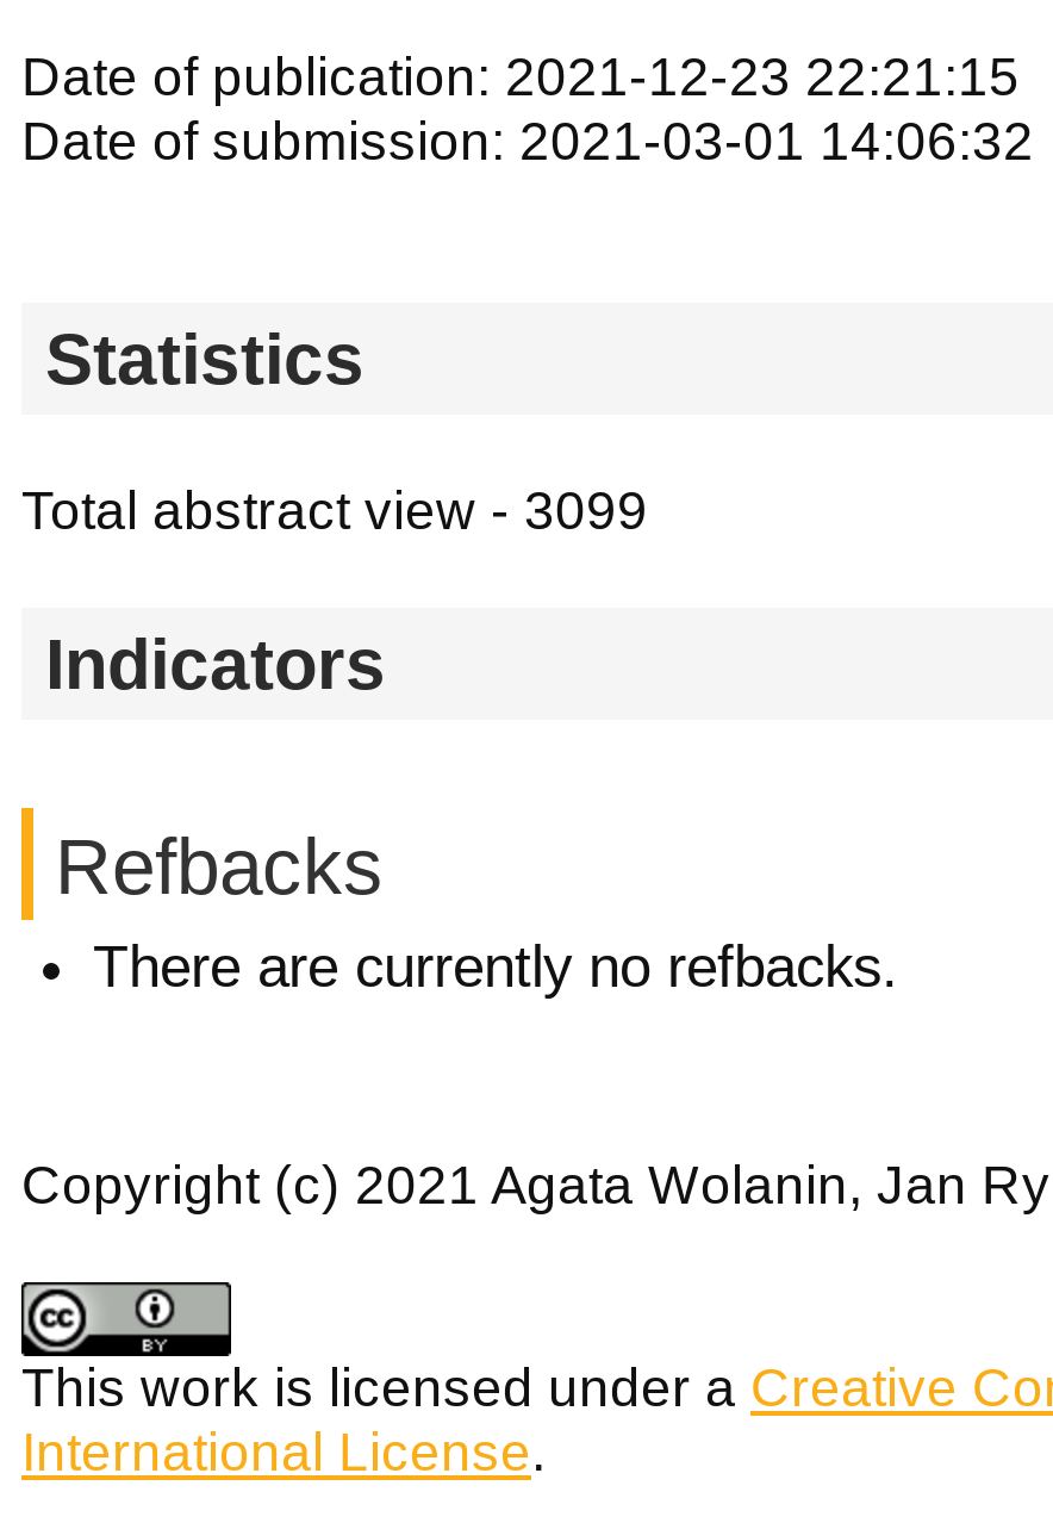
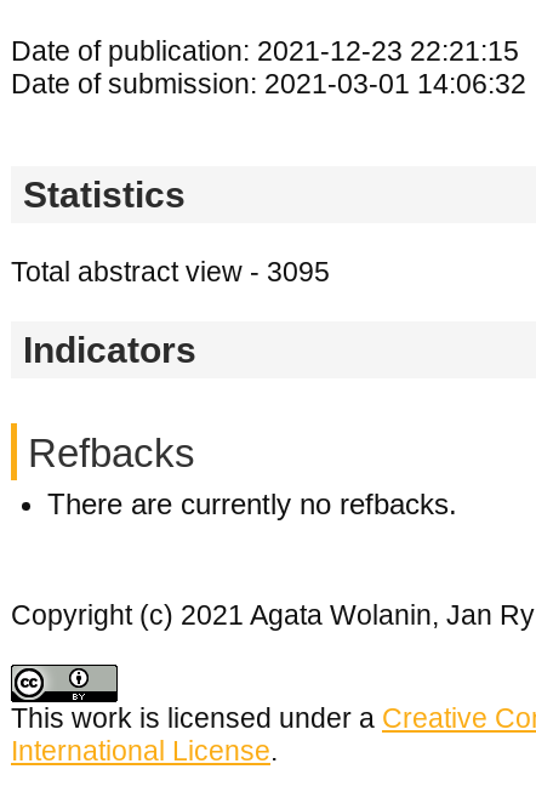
- Total abstract view - 3099
+ Total abstract view - 3095
